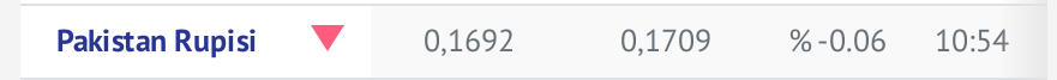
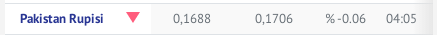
- 0,1692
+ 0,1688

- 0,1709
+ 0,1706

- 10:54
+ 04:05
